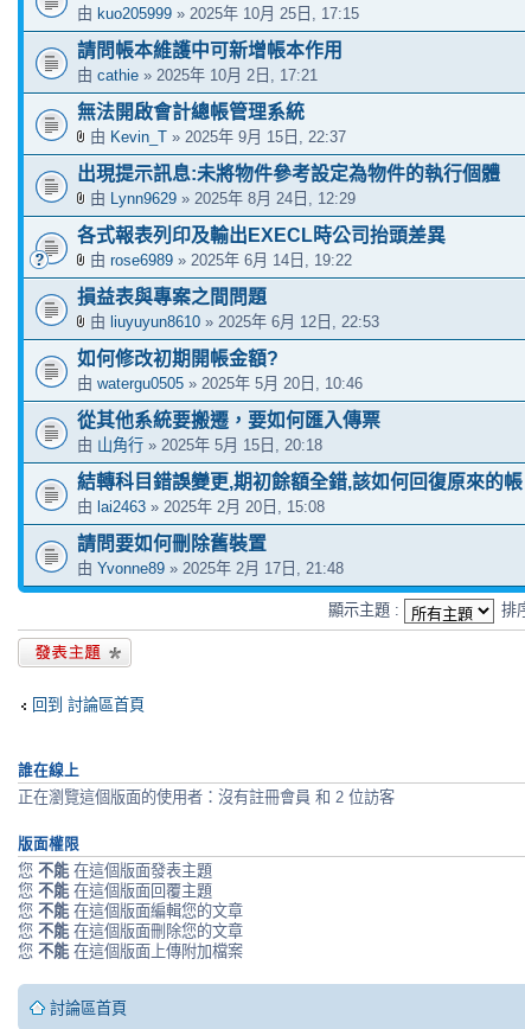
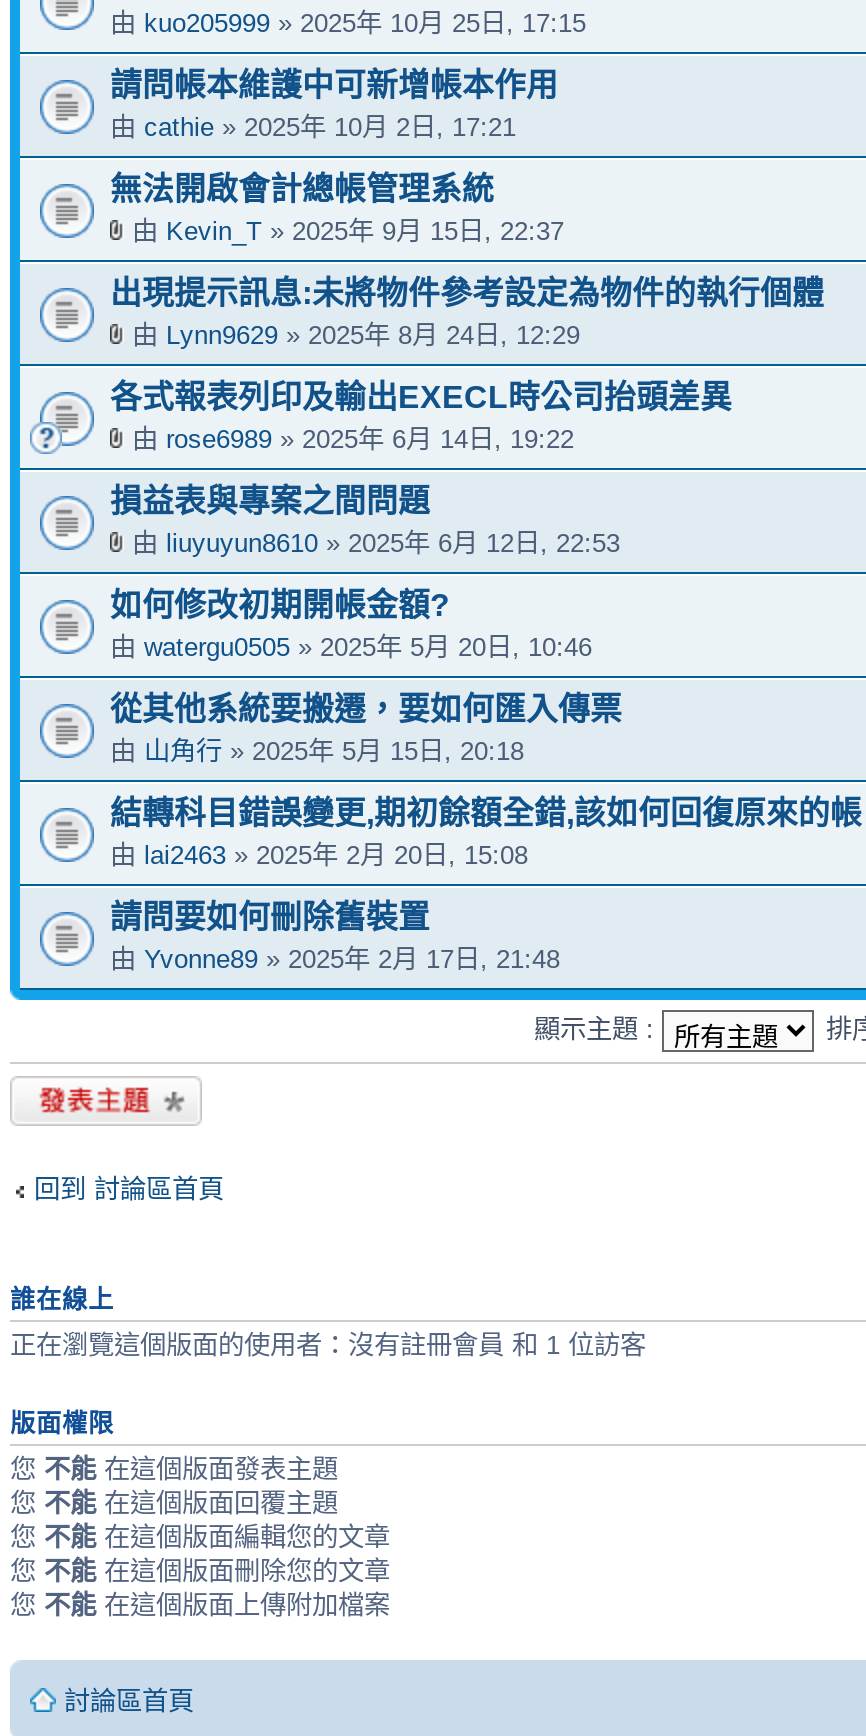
- 正在瀏覽這個版面的使用者：沒有註冊會員 和 2 位訪客
+ 正在瀏覽這個版面的使用者：沒有註冊會員 和 1 位訪客
